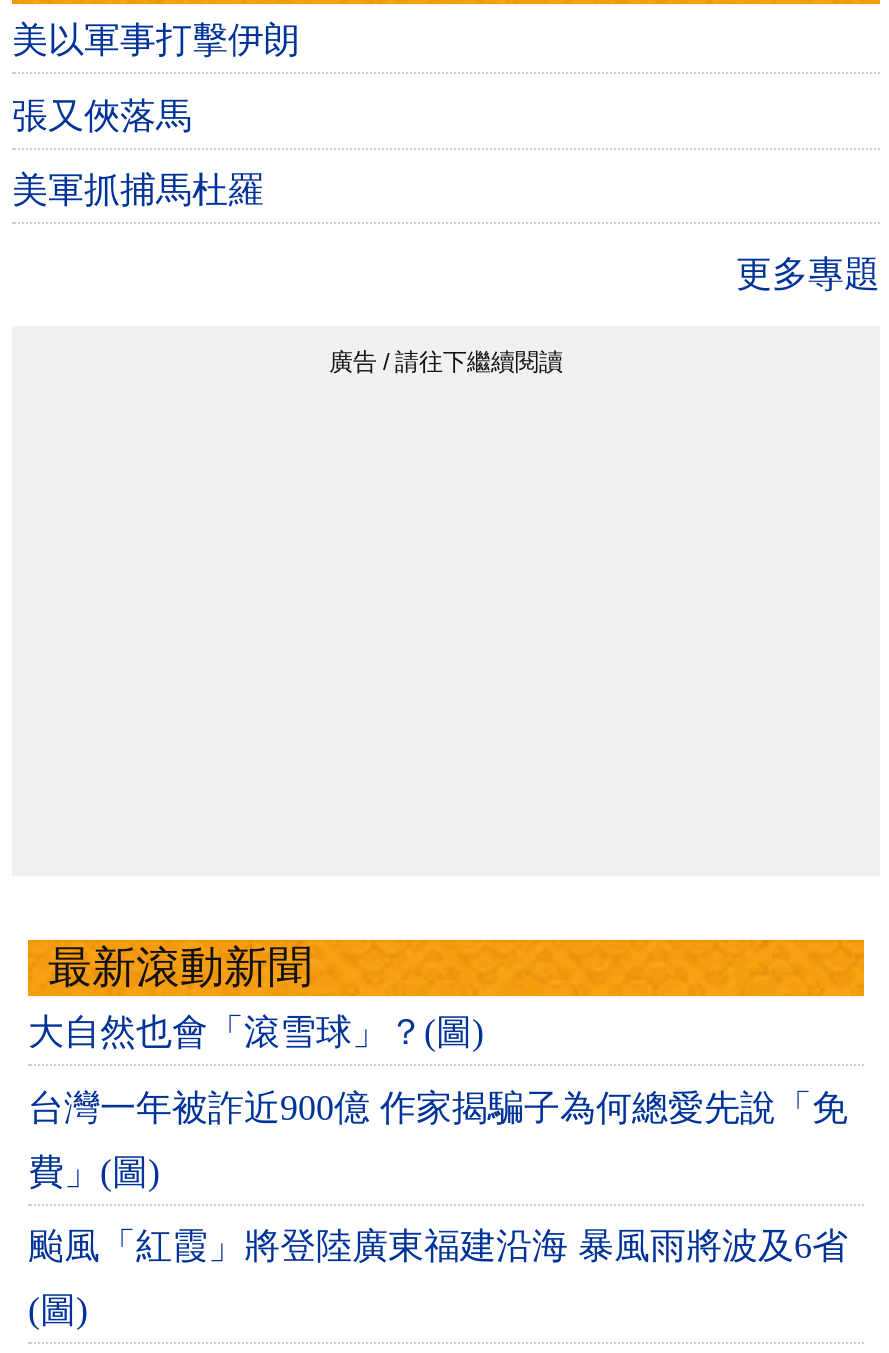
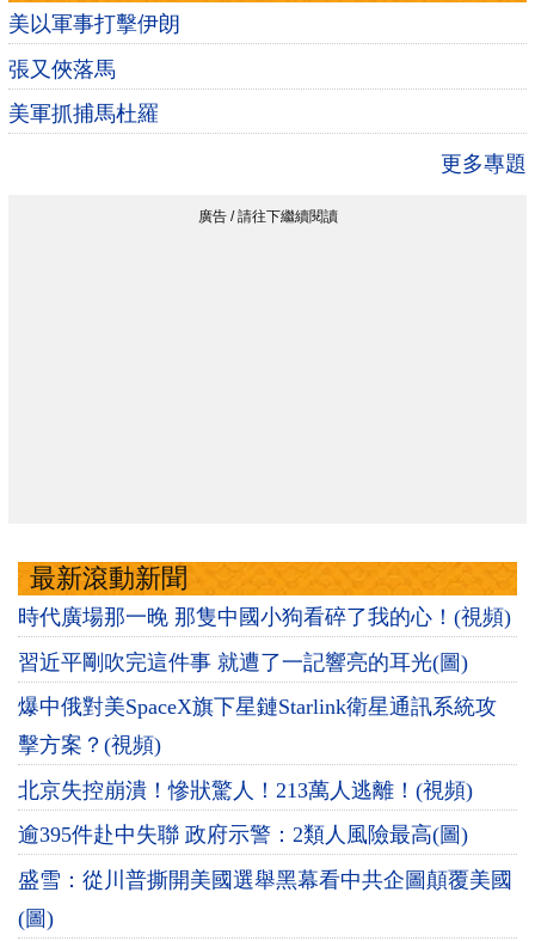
- 大自然也會「滾雪球」？(圖)
- 台灣一年被詐近900億 作家揭騙子為何總愛先說「免
- 費」(圖)
- 颱風「紅霞」將登陸廣東福建沿海 暴風雨將波及6省
+ 時代廣場那一晚 那隻中國小狗看碎了我的心！(視頻)
+ 習近平剛吹完這件事 就遭了一記響亮的耳光(圖)
+ 爆中俄對美SpaceX旗下星鏈Starlink衛星通訊系統攻
+ 擊方案？(視頻)
+ 北京失控崩潰！慘狀驚人！213萬人逃離！(視頻)
+ 逾395件赴中失聯 政府示警：2類人風險最高(圖)
+ 盛雪：從川普撕開美國選舉黑幕看中共企圖顛覆美國
